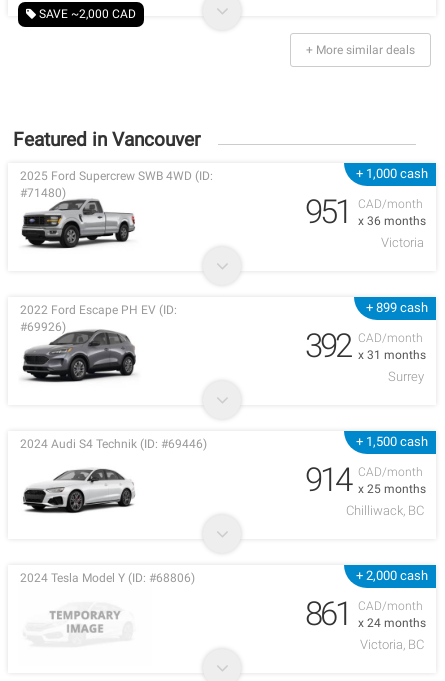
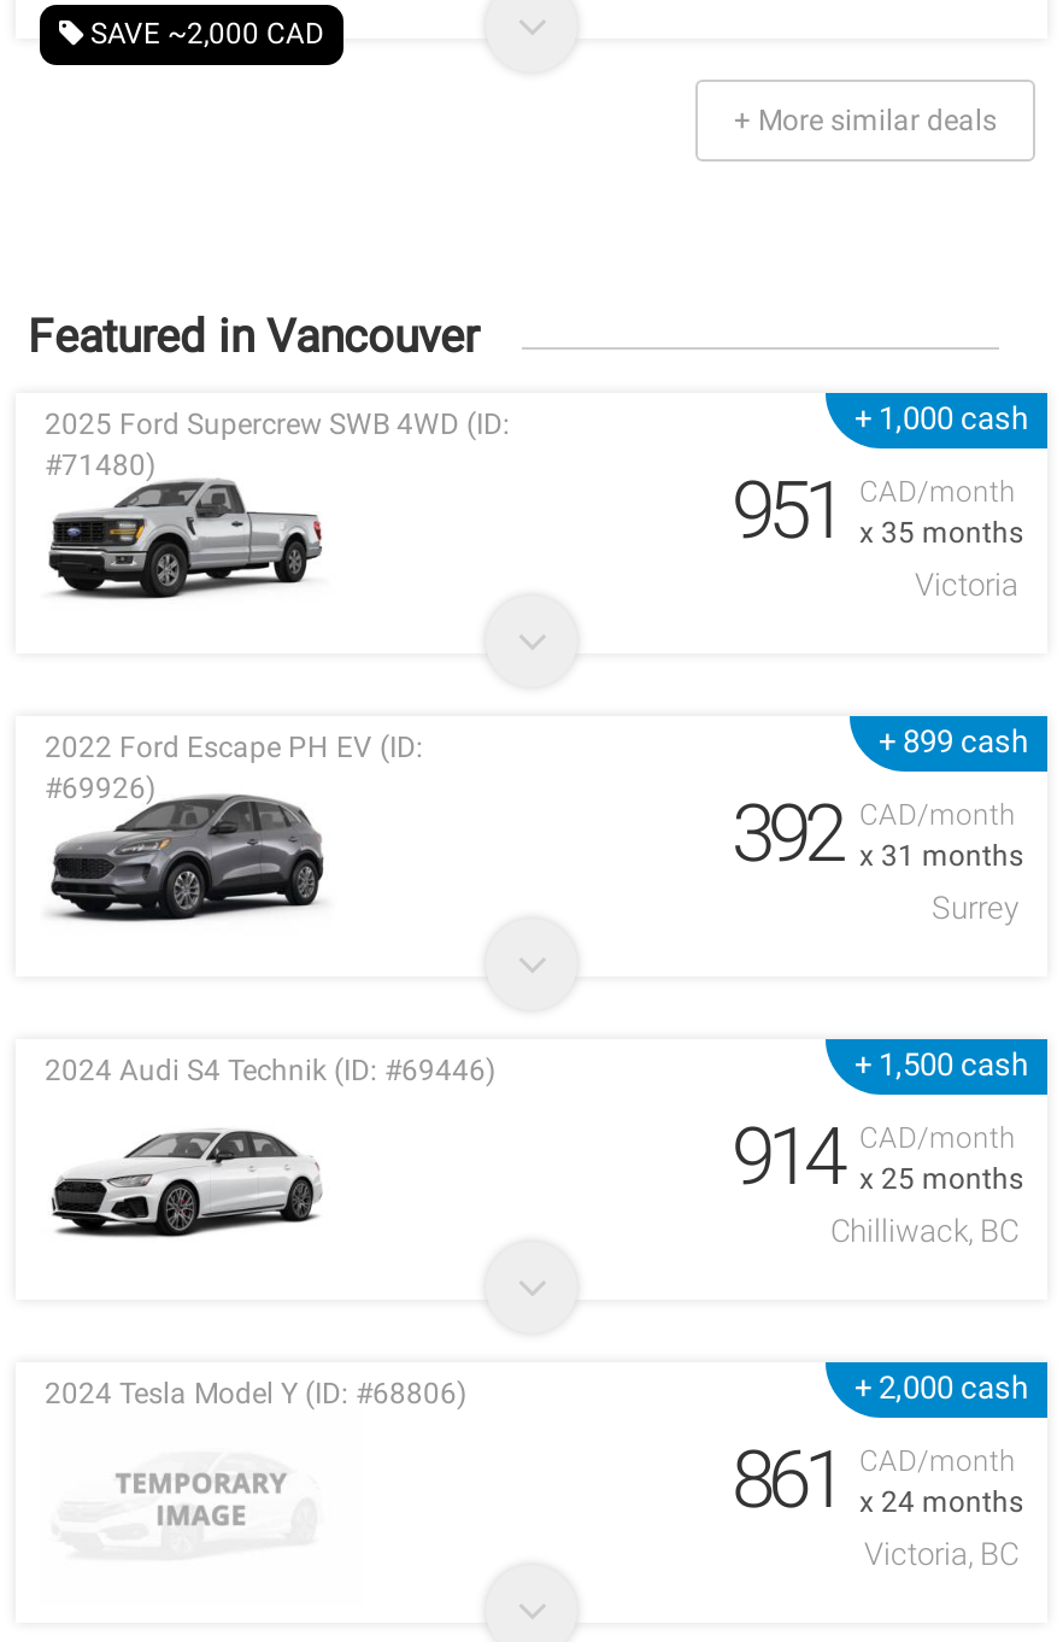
- 951 x 36 months CAD/month
+ 951 x 35 months CAD/month
